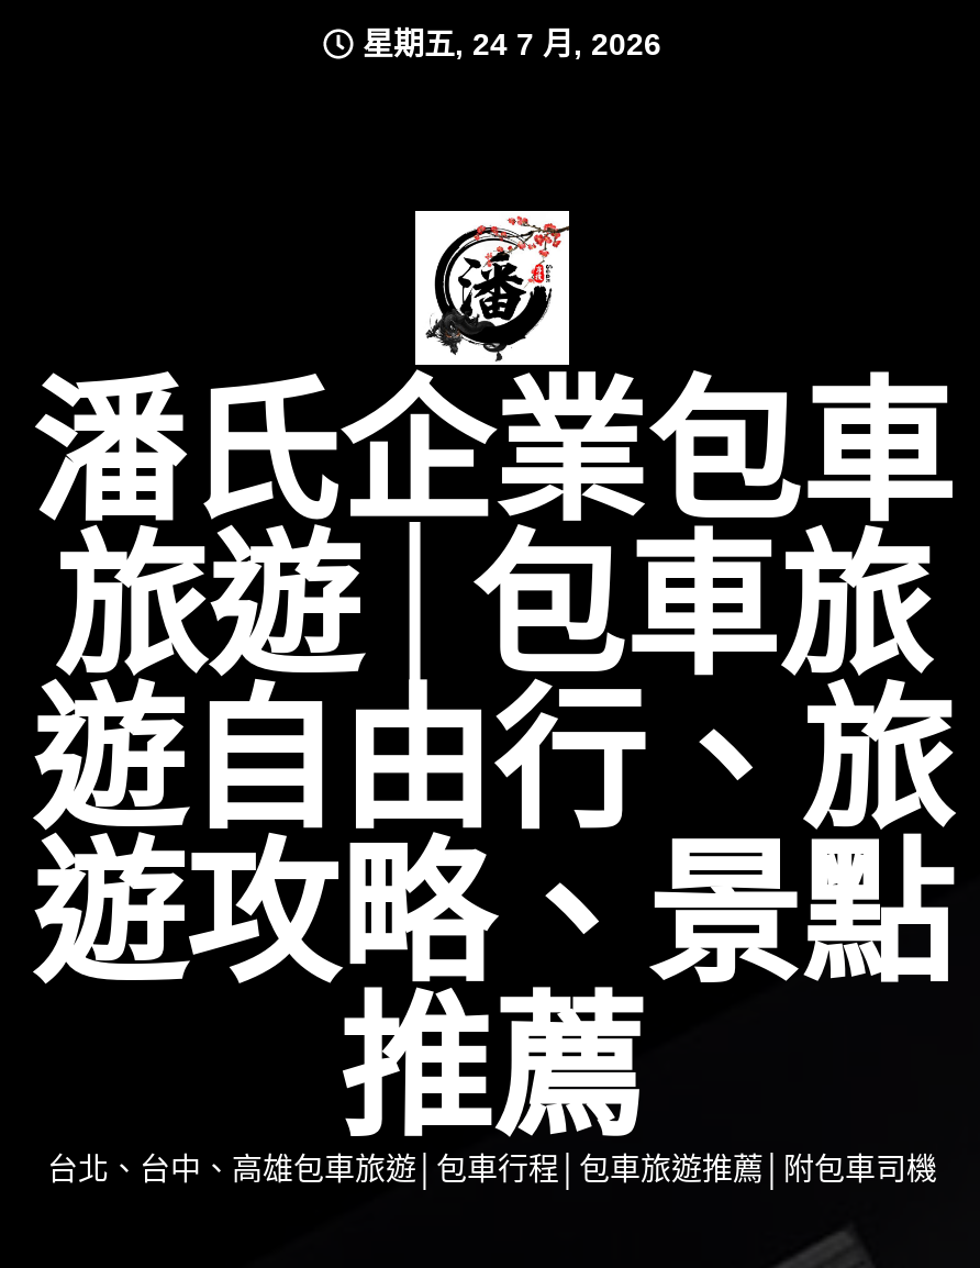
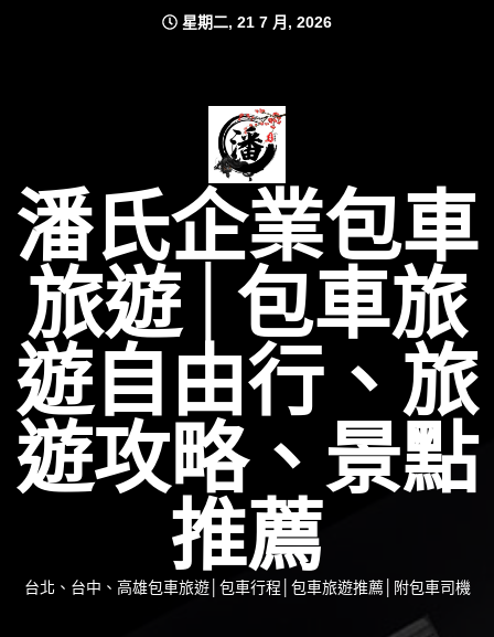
- 星期五, 24 7 月, 2026
+ 星期二, 21 7 月, 2026
